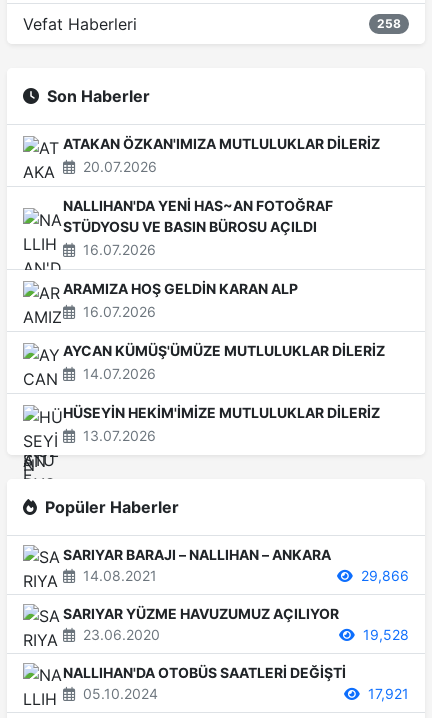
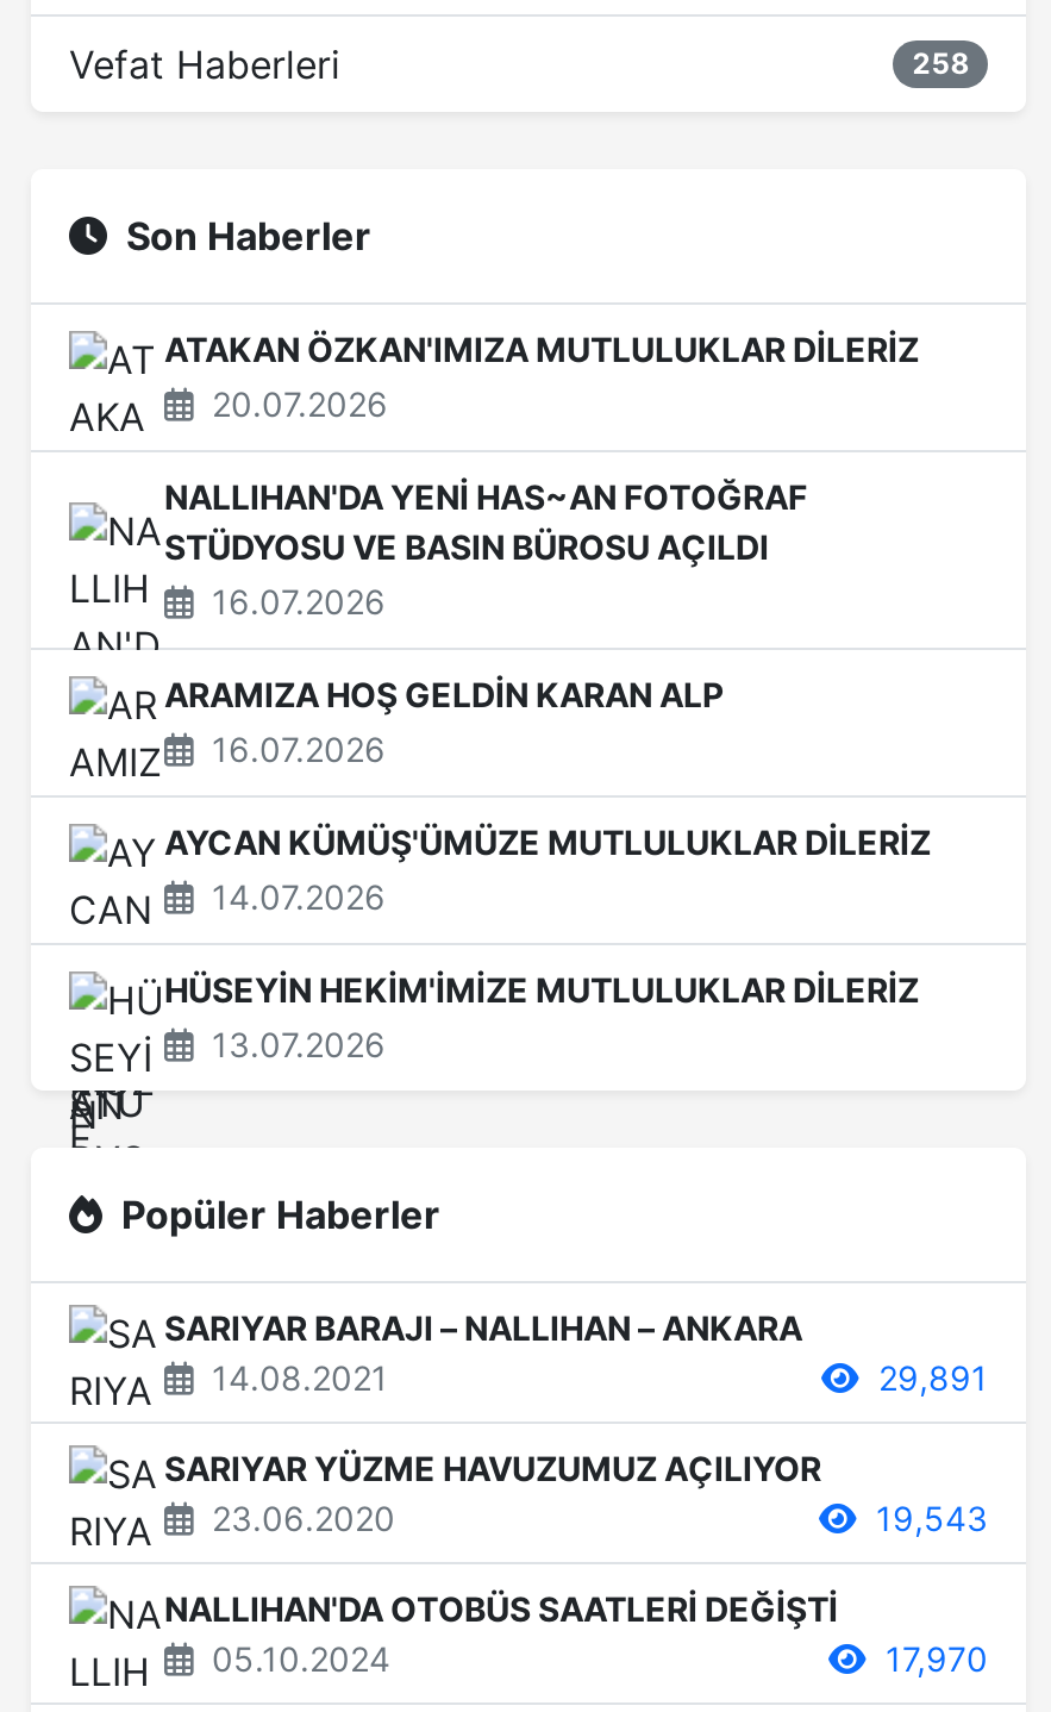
- 29,866
+ 29,891

- 19,528
+ 19,543

- 17,921
+ 17,970
